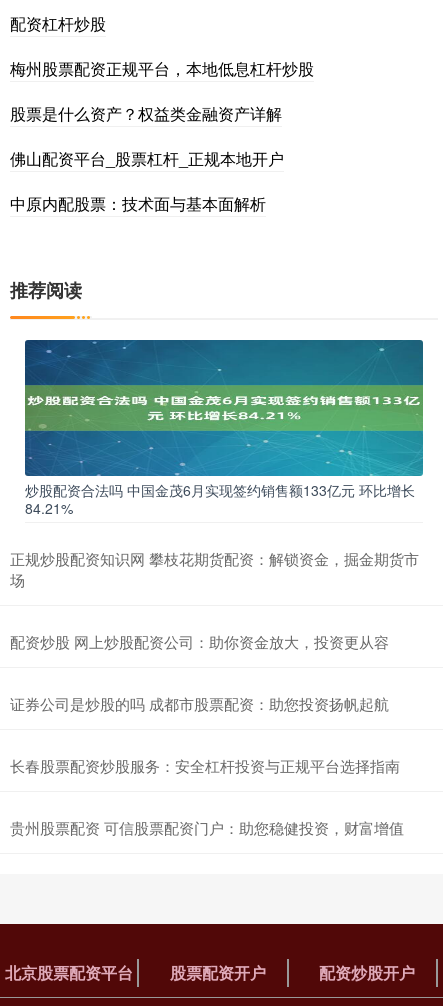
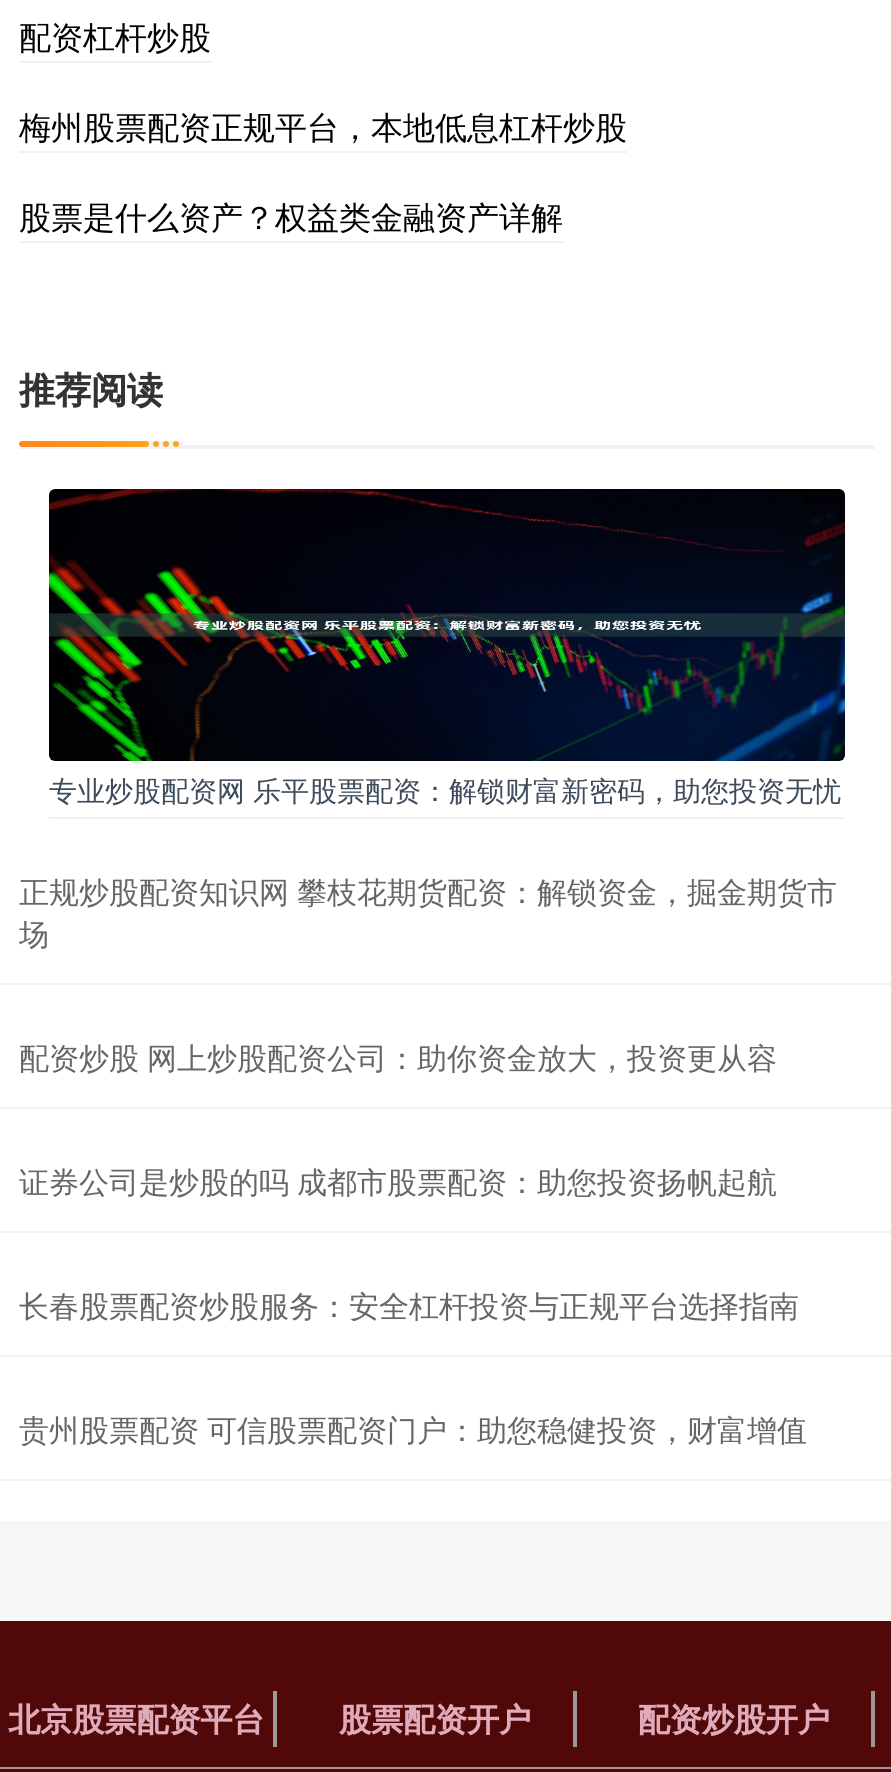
- 佛山配资平台_股票杠杆_正规本地开户
- 中原内配股票：技术面与基本面解析

- [image]
- 炒股配资合法吗 中国金茂6月实现签约销售额133亿元 环比增长
- 84.21%
+ [image]
+ 专业炒股配资网 乐平股票配资：解锁财富新密码，助您投资无忧
